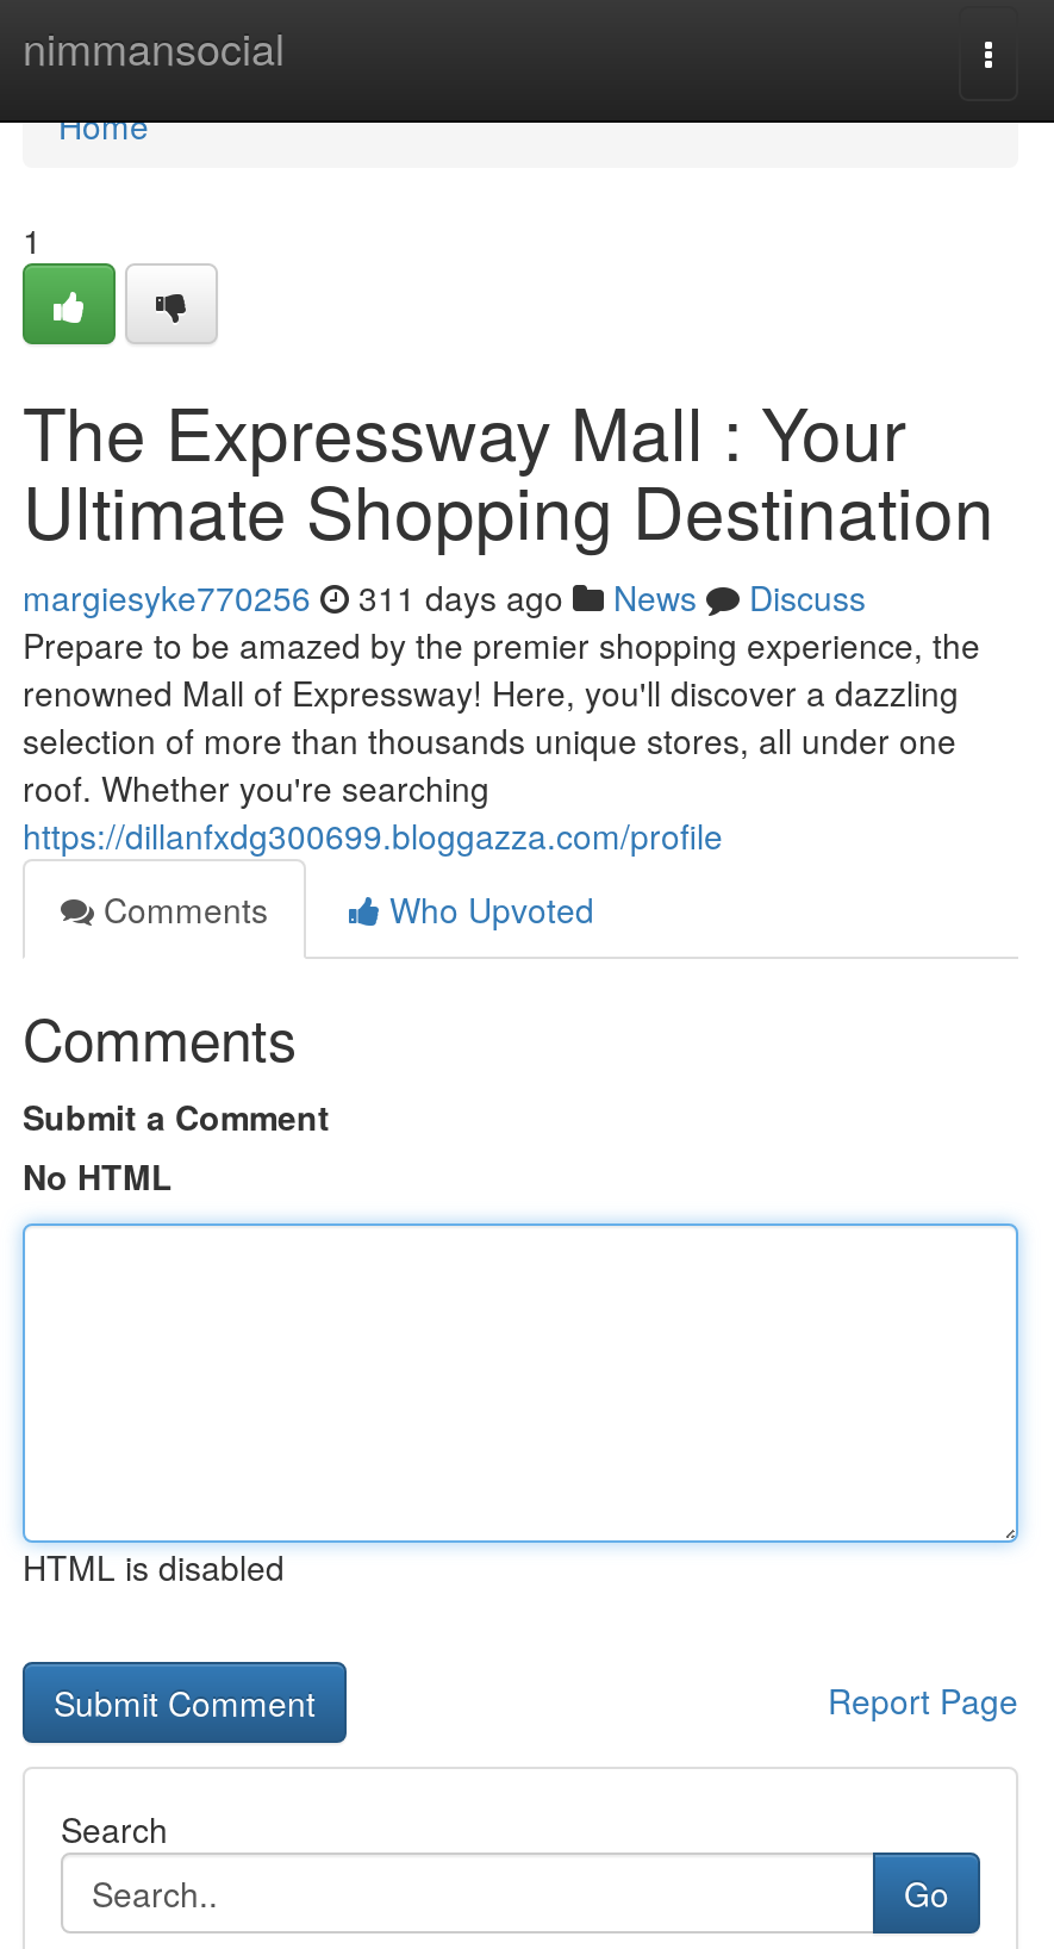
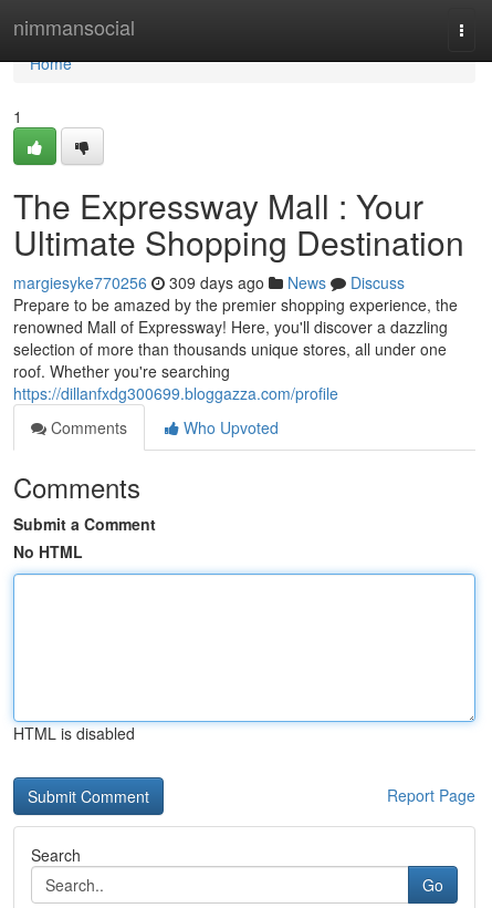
- margiesyke770256 311 days ago News Discuss
+ margiesyke770256 309 days ago News Discuss
